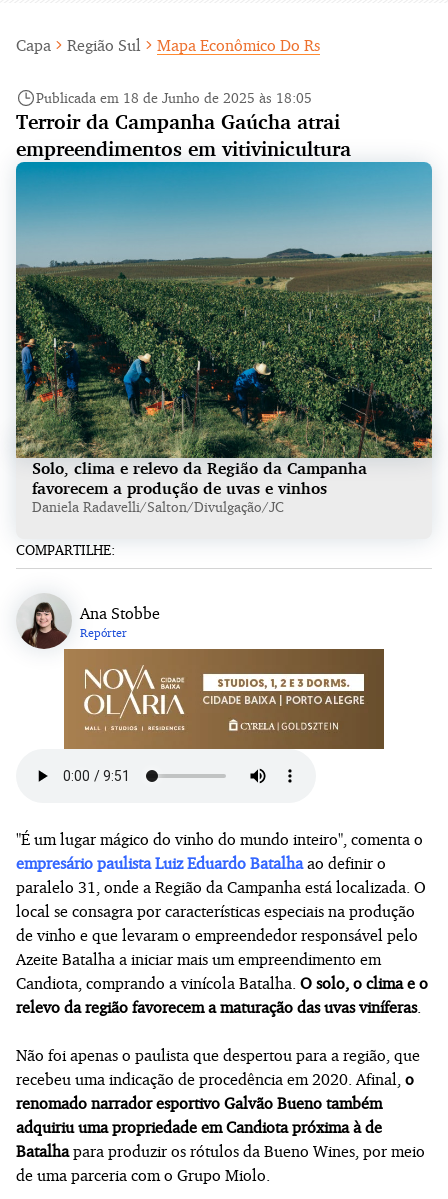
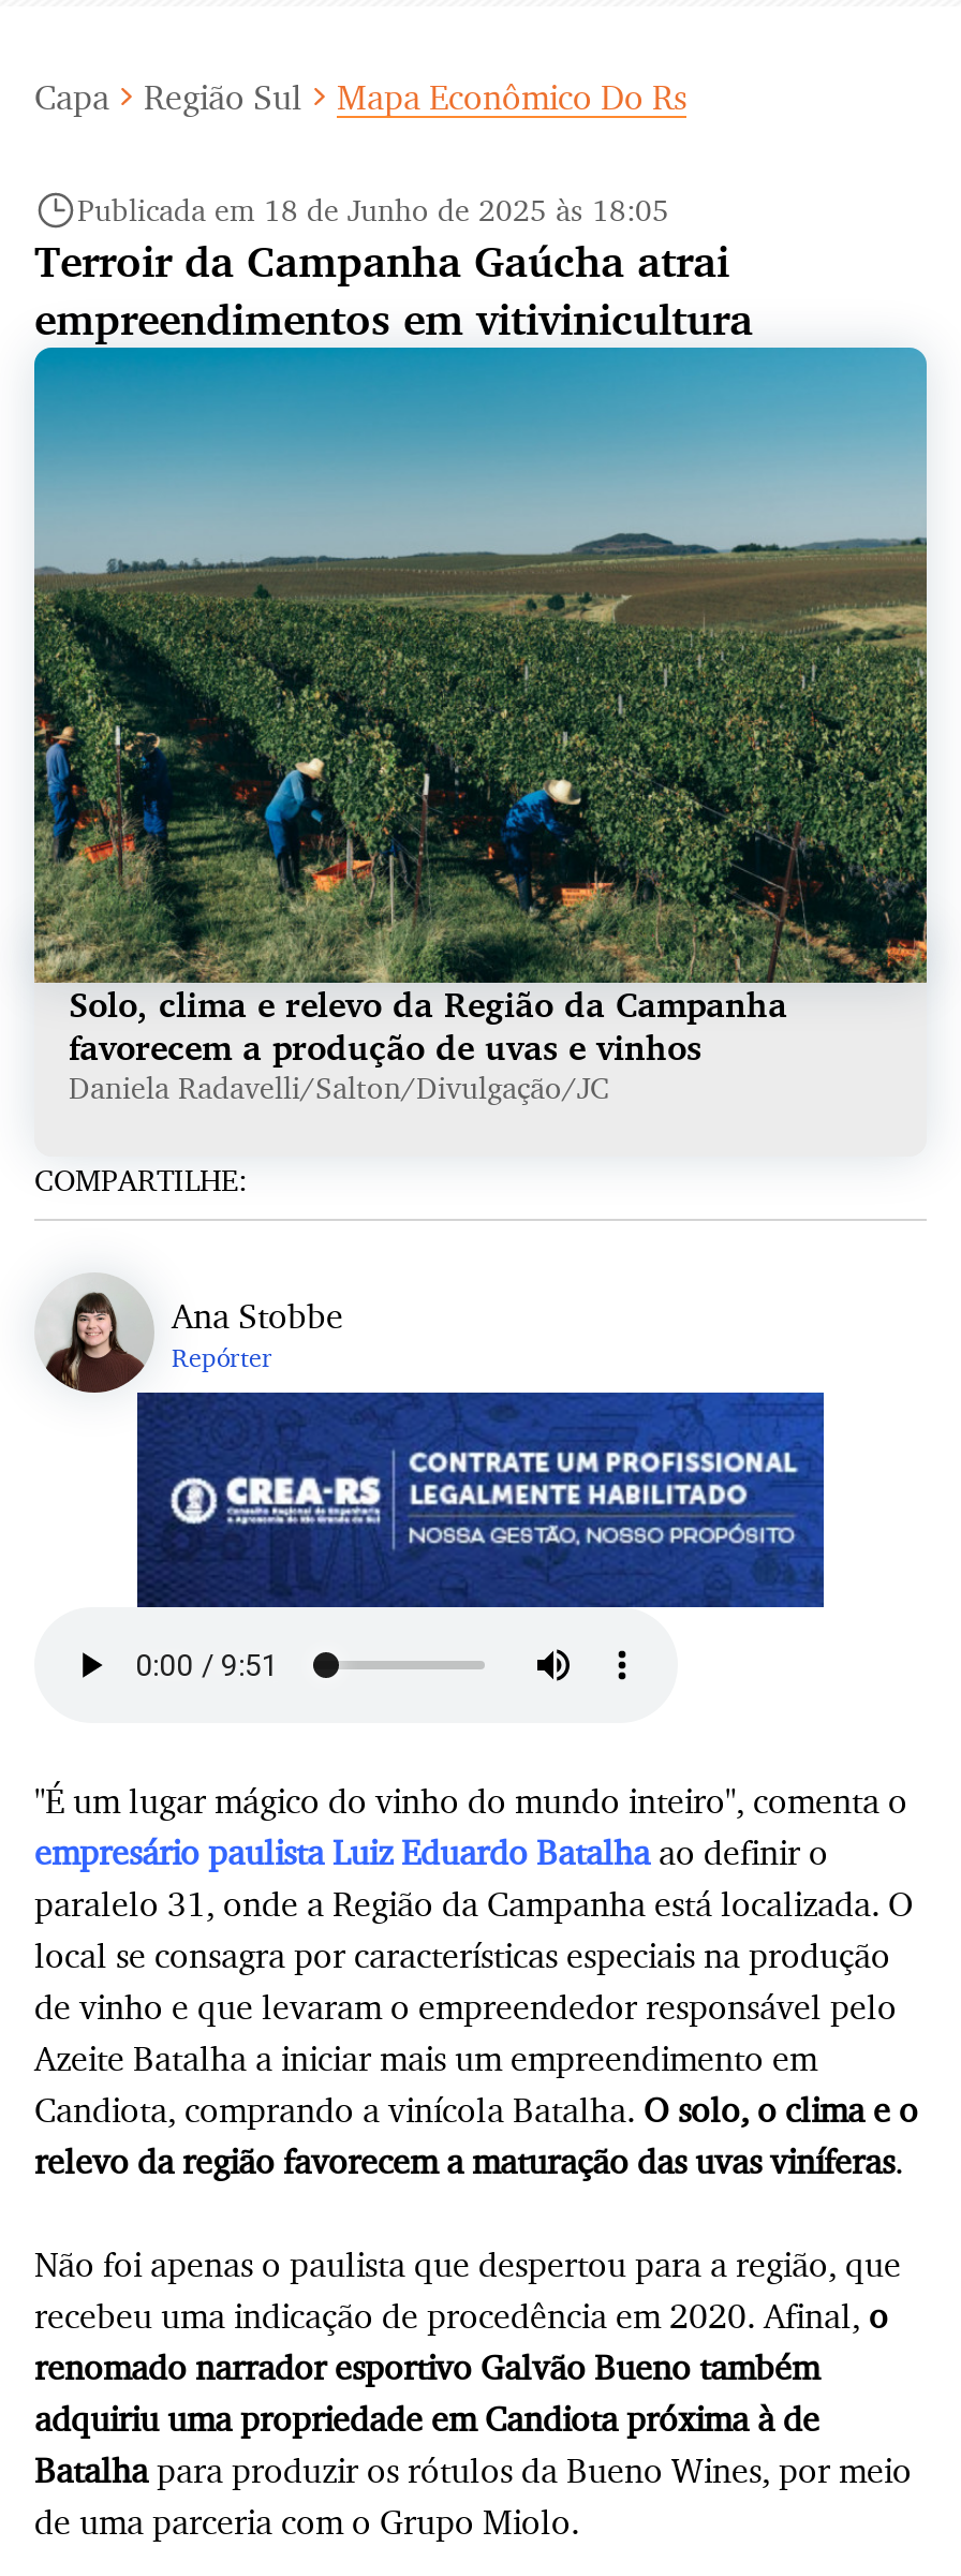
- [image]
+ [image]
